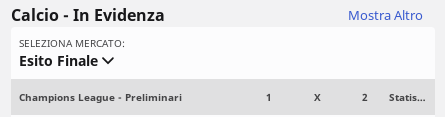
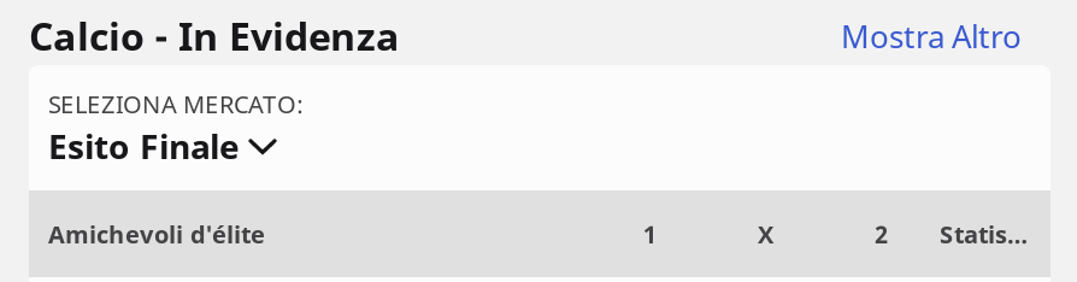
- Champions League - Preliminari
+ Amichevoli d'élite
